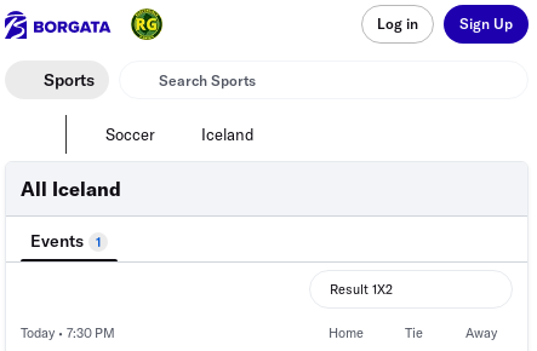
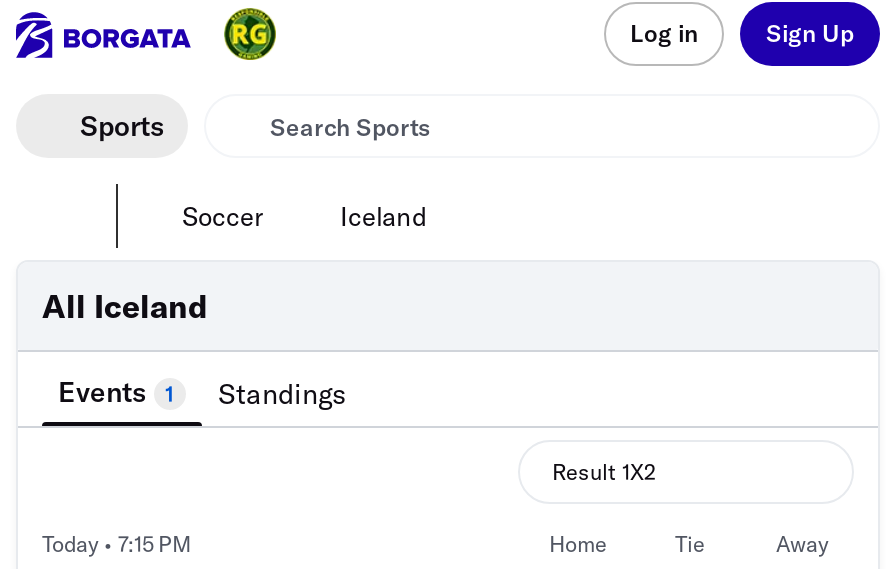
+ Standings

- Today • 7:30 PM
+ Today • 7:15 PM
